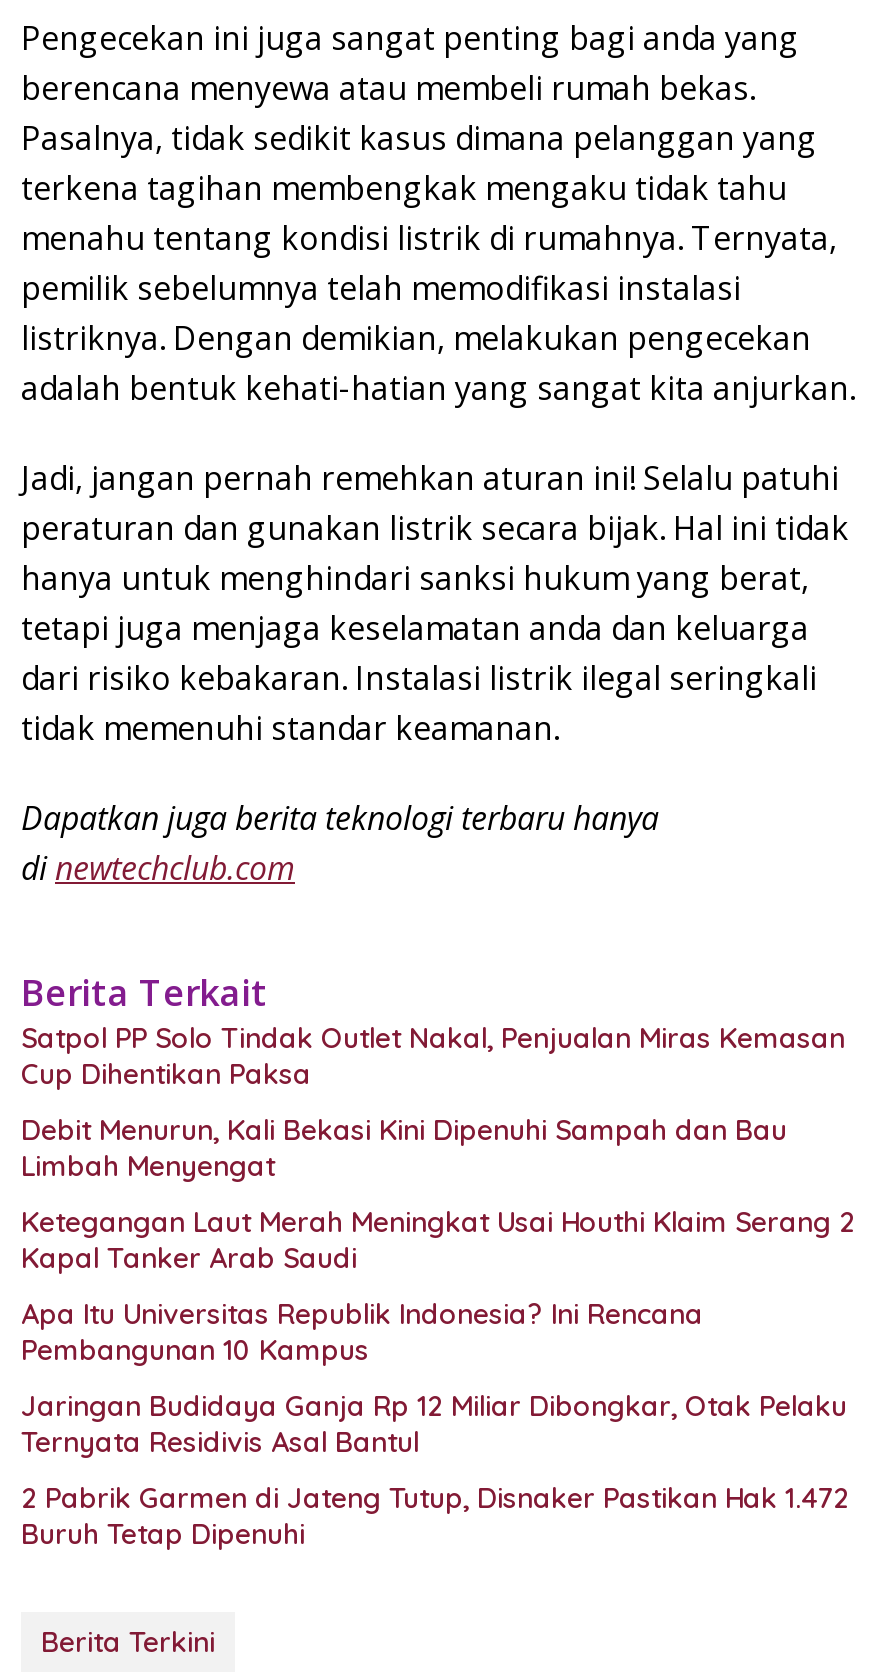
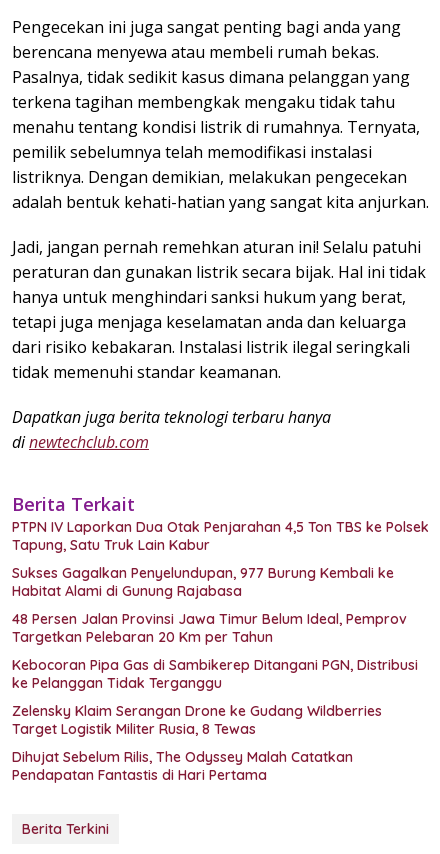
- Satpol PP Solo Tindak Outlet Nakal, Penjualan Miras Kemasan
- Cup Dihentikan Paksa
+ PTPN IV Laporkan Dua Otak Penjarahan 4,5 Ton TBS ke Polsek
+ Tapung, Satu Truk Lain Kabur

- Debit Menurun, Kali Bekasi Kini Dipenuhi Sampah dan Bau
- Limbah Menyengat
+ Sukses Gagalkan Penyelundupan, 977 Burung Kembali ke
+ Habitat Alami di Gunung Rajabasa

- Ketegangan Laut Merah Meningkat Usai Houthi Klaim Serang 2
- Kapal Tanker Arab Saudi
+ 48 Persen Jalan Provinsi Jawa Timur Belum Ideal, Pemprov
+ Targetkan Pelebaran 20 Km per Tahun

- Apa Itu Universitas Republik Indonesia? Ini Rencana
- Pembangunan 10 Kampus
+ Kebocoran Pipa Gas di Sambikerep Ditangani PGN, Distribusi
+ ke Pelanggan Tidak Terganggu

- Jaringan Budidaya Ganja Rp 12 Miliar Dibongkar, Otak Pelaku
- Ternyata Residivis Asal Bantul
+ Zelensky Klaim Serangan Drone ke Gudang Wildberries
+ Target Logistik Militer Rusia, 8 Tewas

- 2 Pabrik Garmen di Jateng Tutup, Disnaker Pastikan Hak 1.472
- Buruh Tetap Dipenuhi
+ Dihujat Sebelum Rilis, The Odyssey Malah Catatkan
+ Pendapatan Fantastis di Hari Pertama
